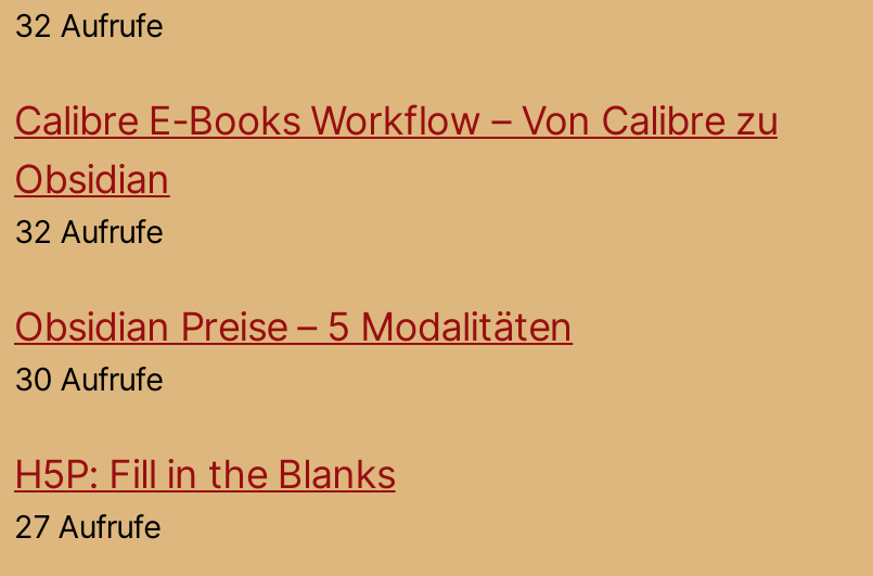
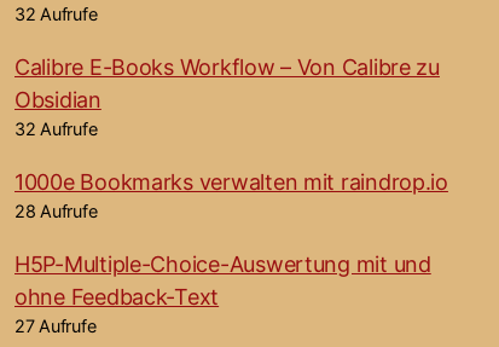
- Obsidian Preise – 5 Modalitäten
- 30 Aufrufe
+ 1000e Bookmarks verwalten mit raindrop.io
+ 28 Aufrufe

- H5P: Fill in the Blanks
+ H5P-Multiple-Choice-Auswertung mit und
+ ohne Feedback-Text
